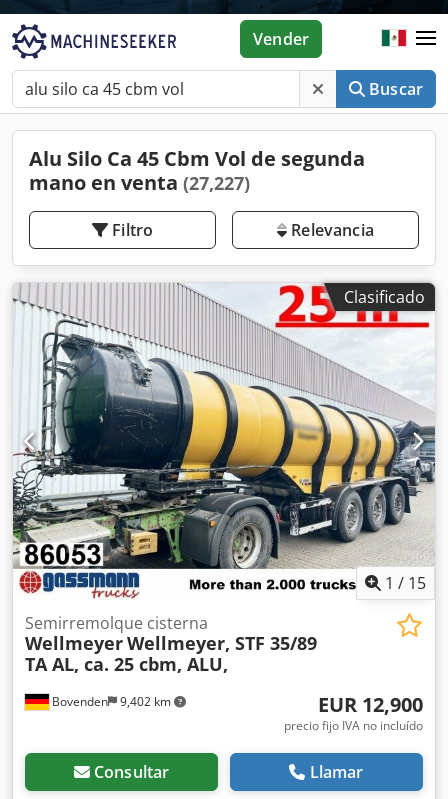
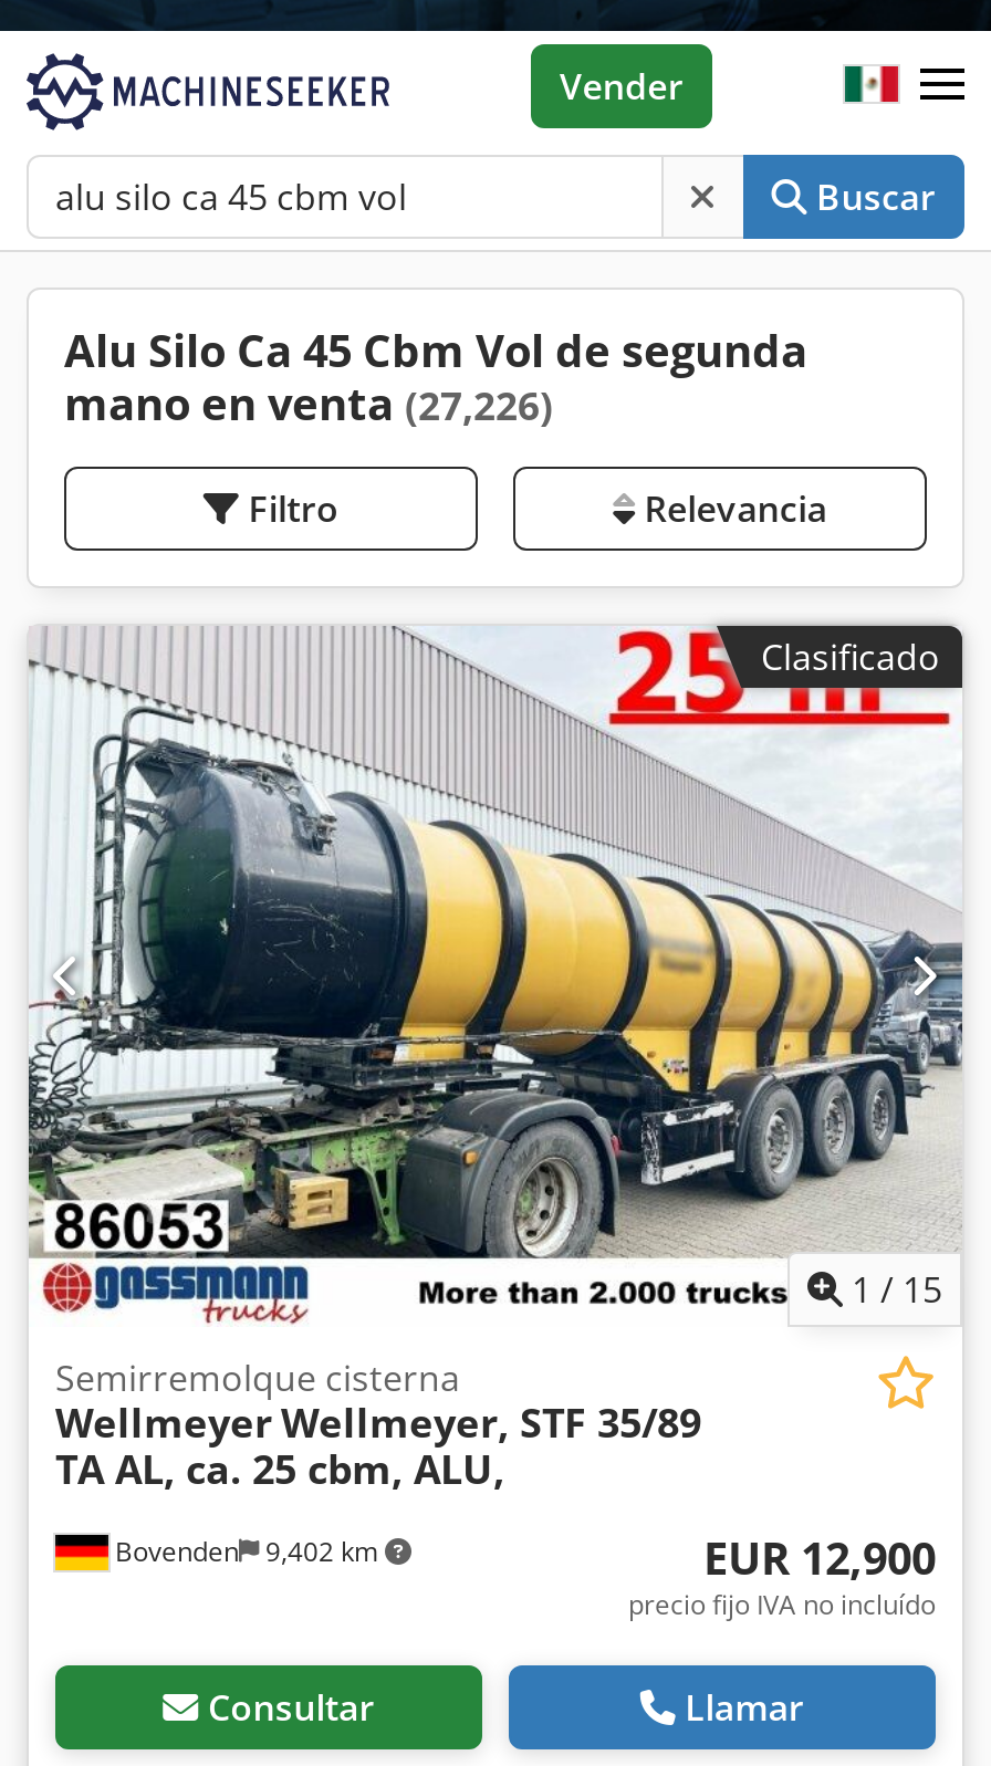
- mano en venta (27,227)
+ mano en venta (27,226)
